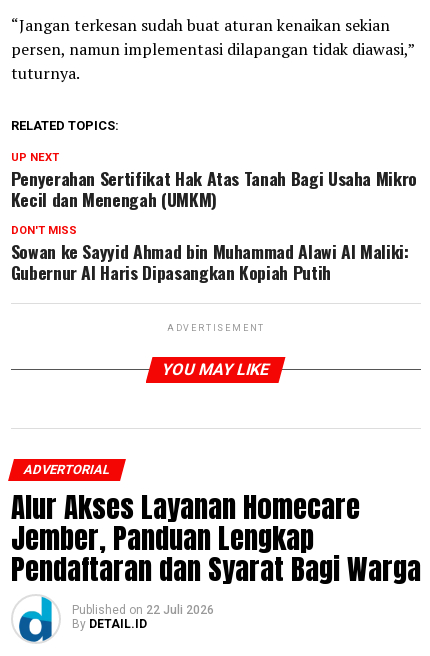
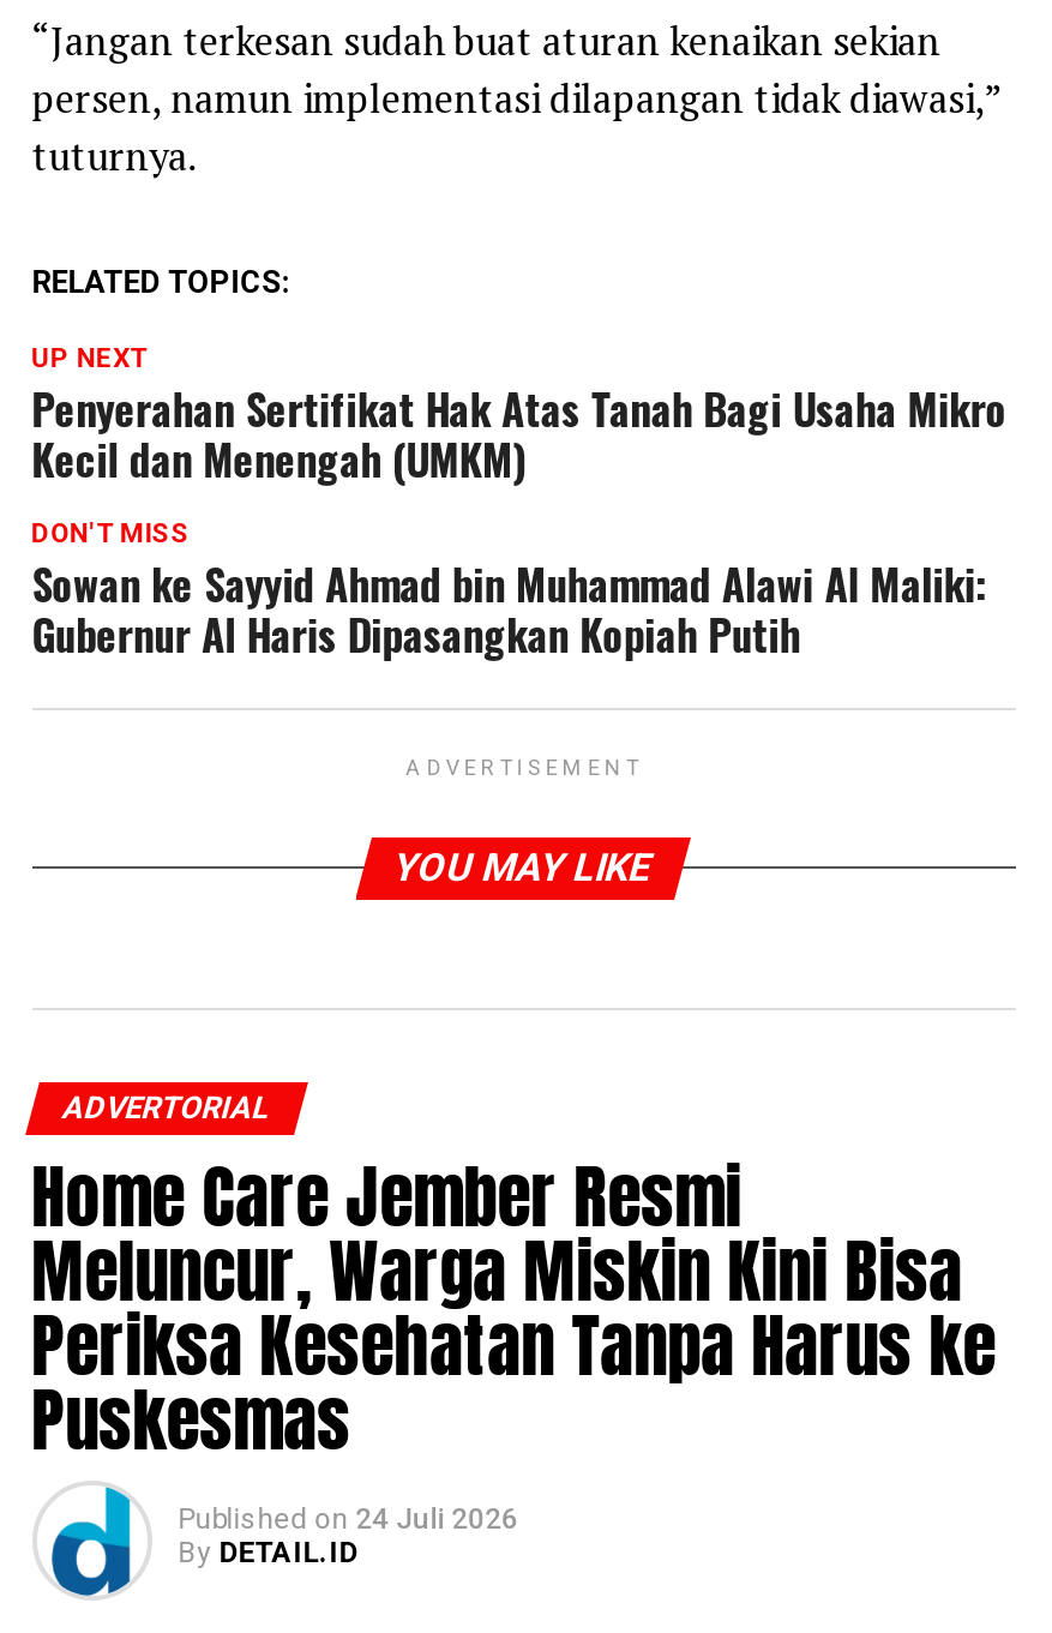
- Alur Akses Layanan Homecare
- Jember, Panduan Lengkap
- Pendaftaran dan Syarat Bagi Warga
- Published on 22 Juli 2026
+ Home Care Jember Resmi
+ Meluncur, Warga Miskin Kini Bisa
+ Periksa Kesehatan Tanpa Harus ke
+ Puskesmas
+ Published on 24 Juli 2026
